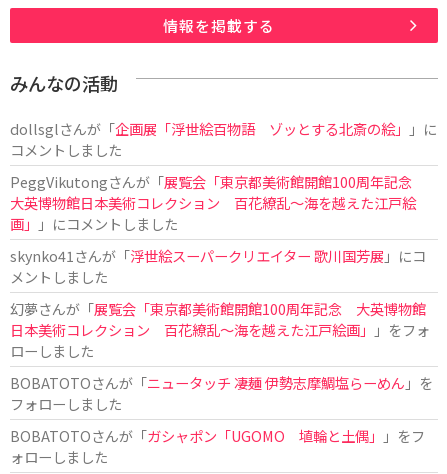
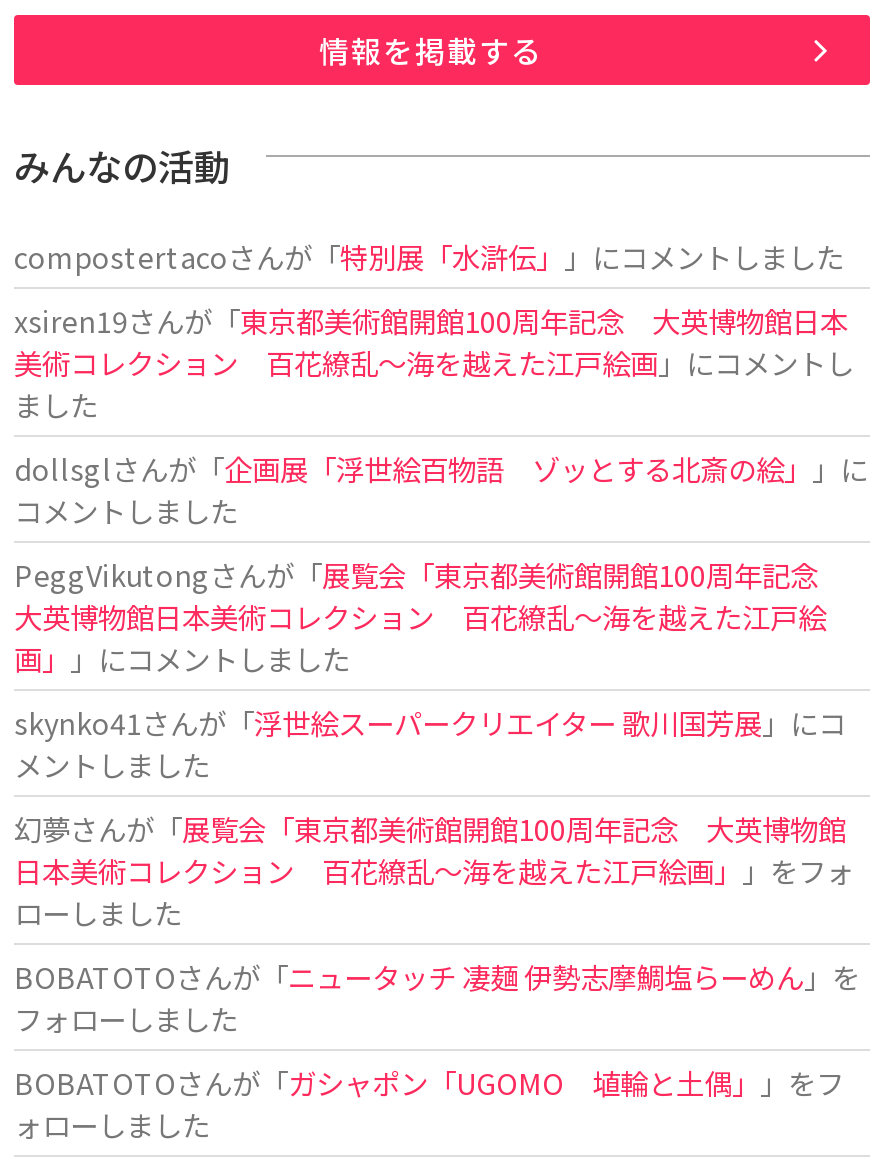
+ compostertacoさんが「特別展「水滸伝」」にコメントしました
+ xsiren19さんが「東京都美術館開館100周年記念 大英博物館日本
+ 美術コレクション 百花繚乱～海を越えた江戸絵画」にコメントし
+ ました
